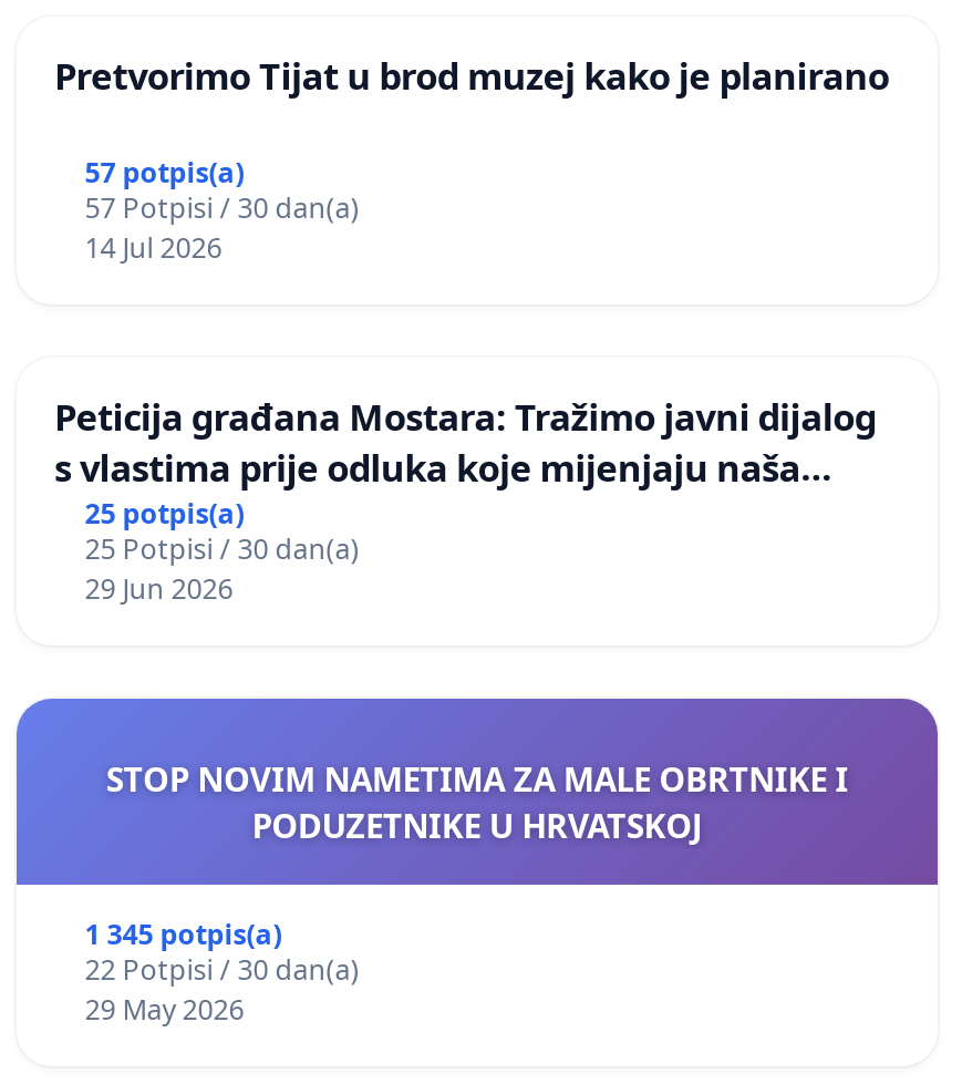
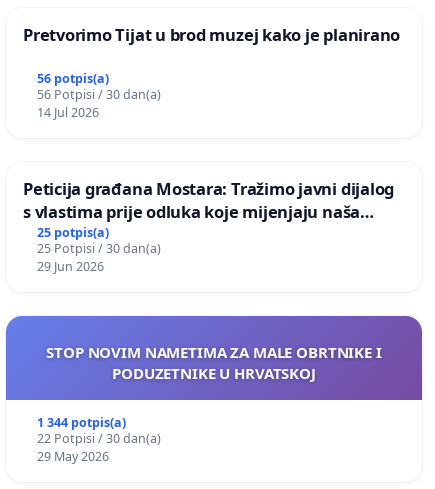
- 57 potpis(a)
+ 56 potpis(a)

- 57 Potpisi / 30 dan(a)
+ 56 Potpisi / 30 dan(a)

- 1 345 potpis(a)
+ 1 344 potpis(a)
